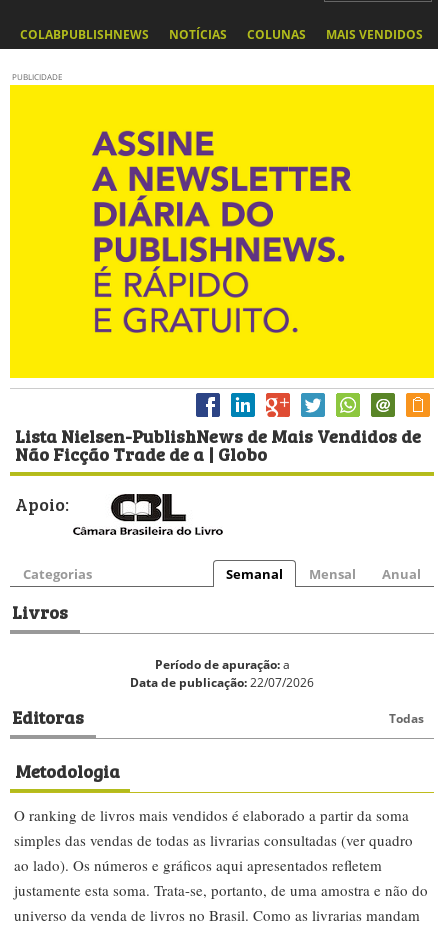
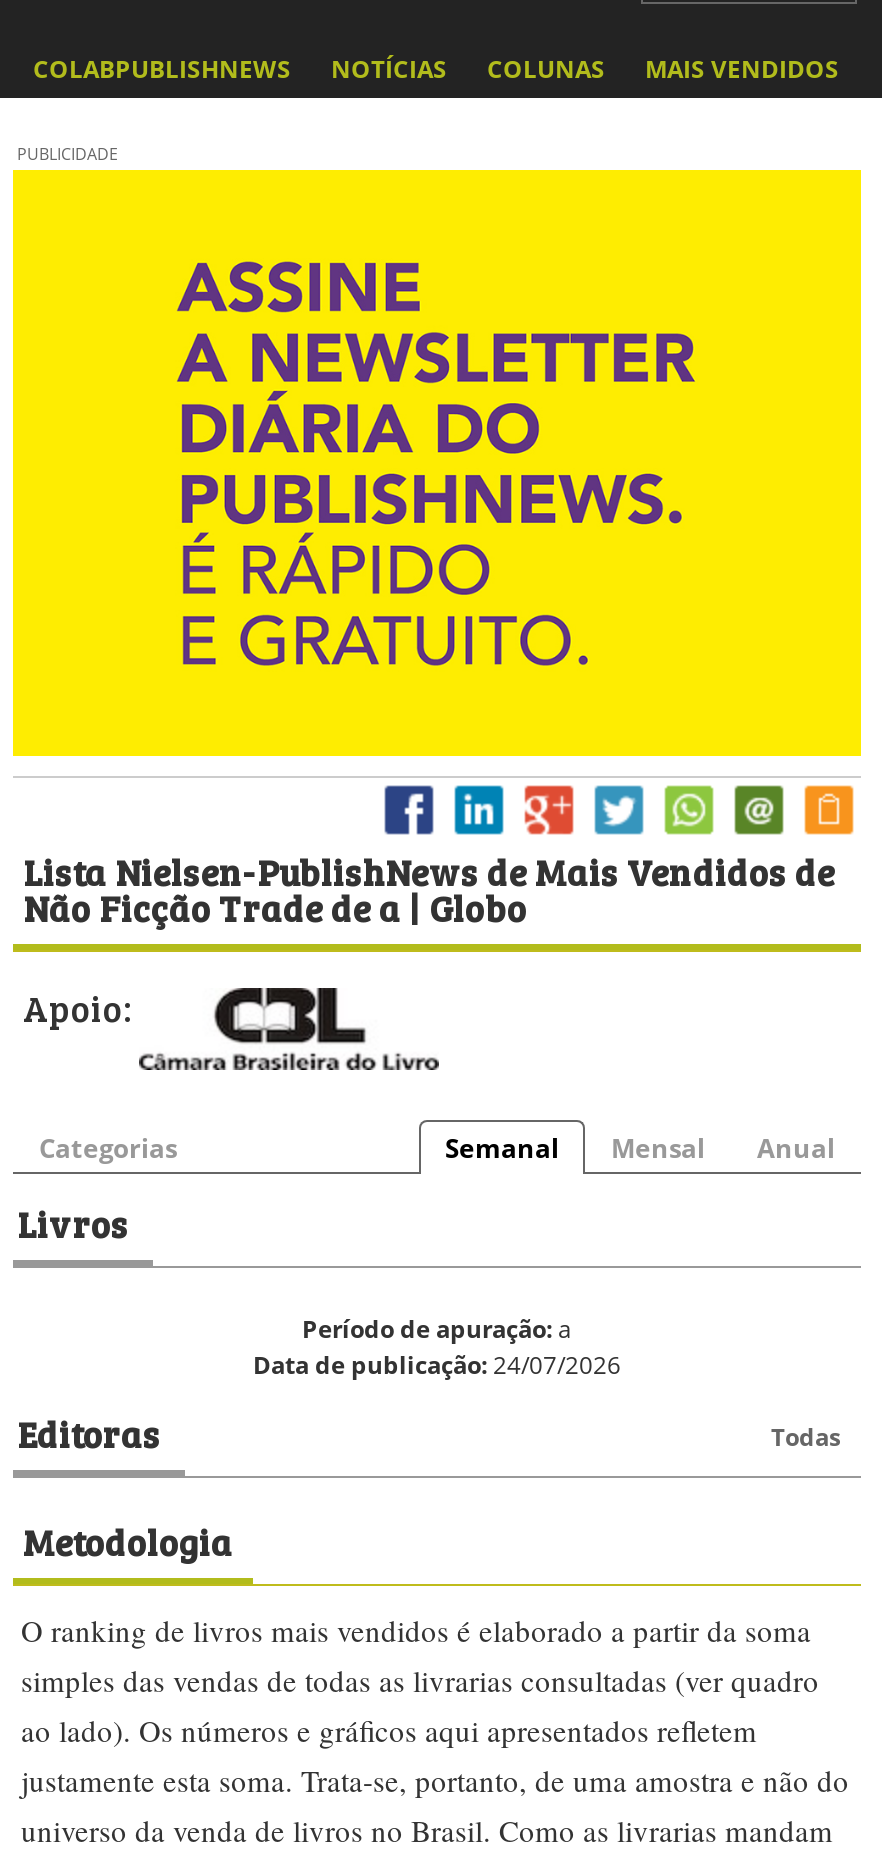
- Data de publicação: 22/07/2026
+ Data de publicação: 24/07/2026
